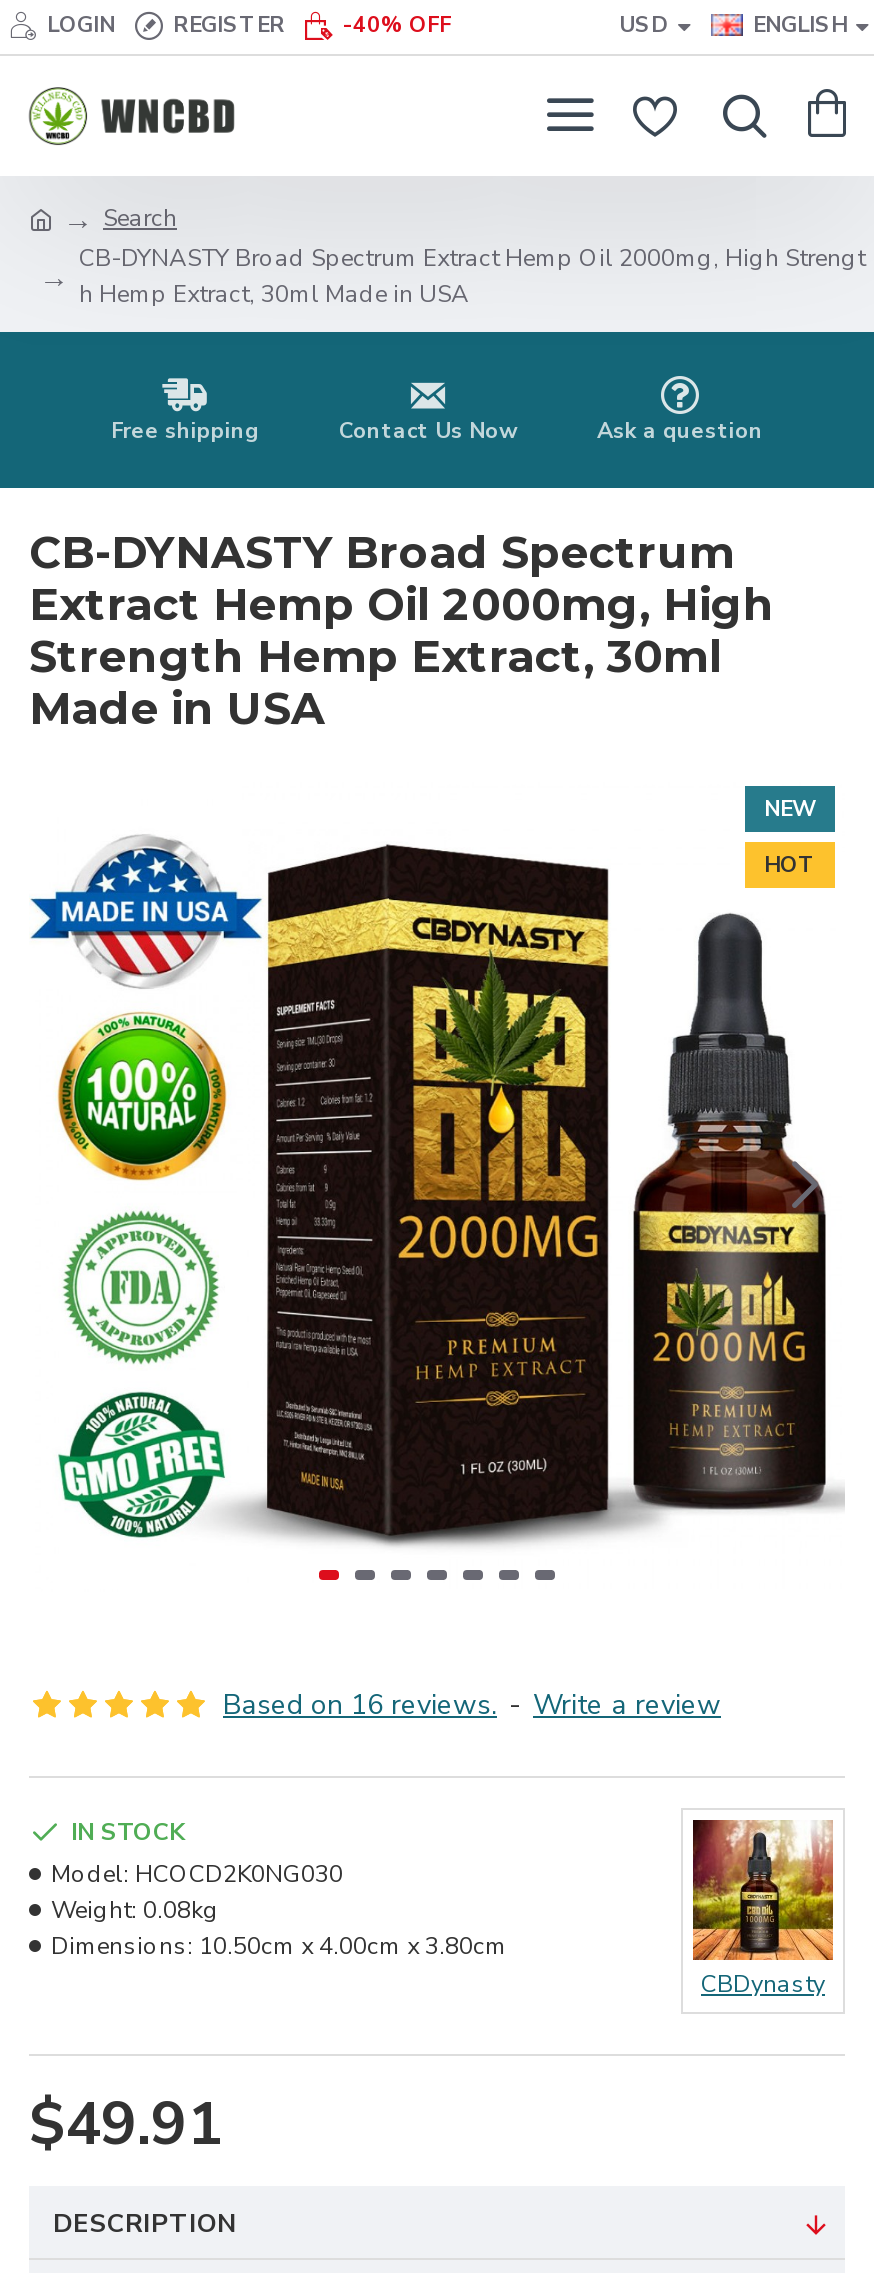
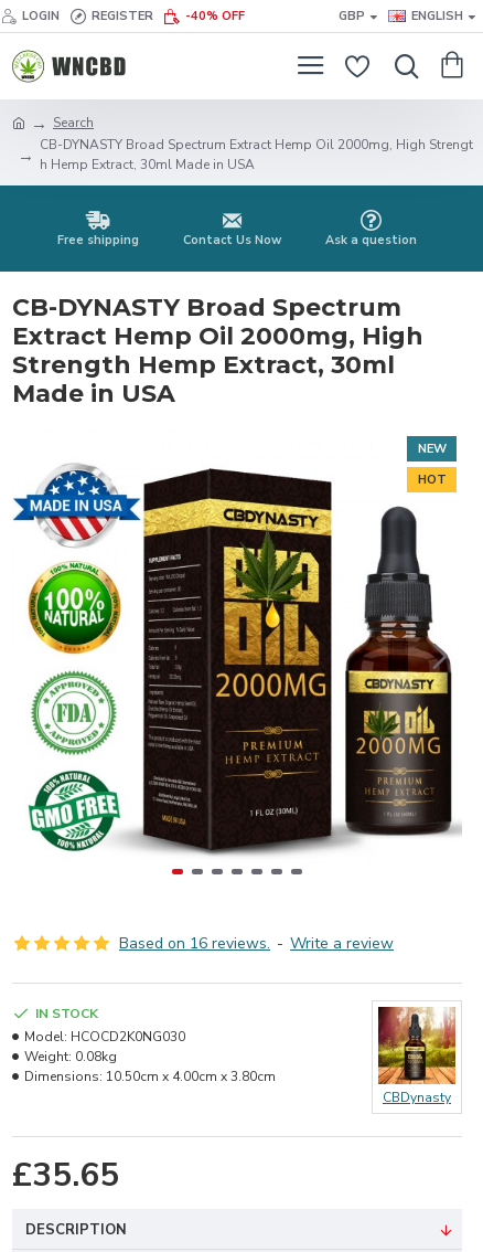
- USD
+ GBP

- $49.91
+ £35.65
